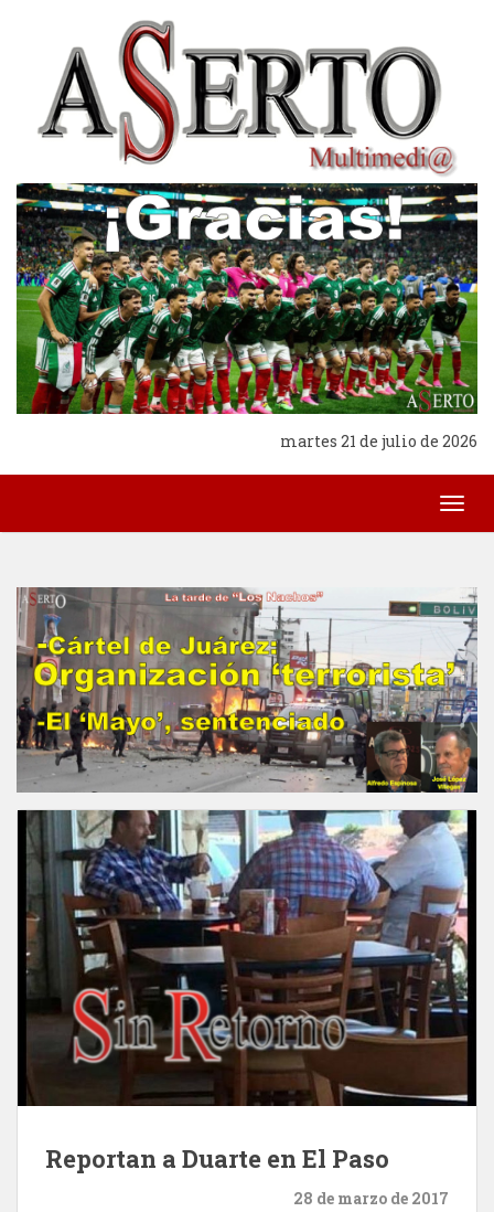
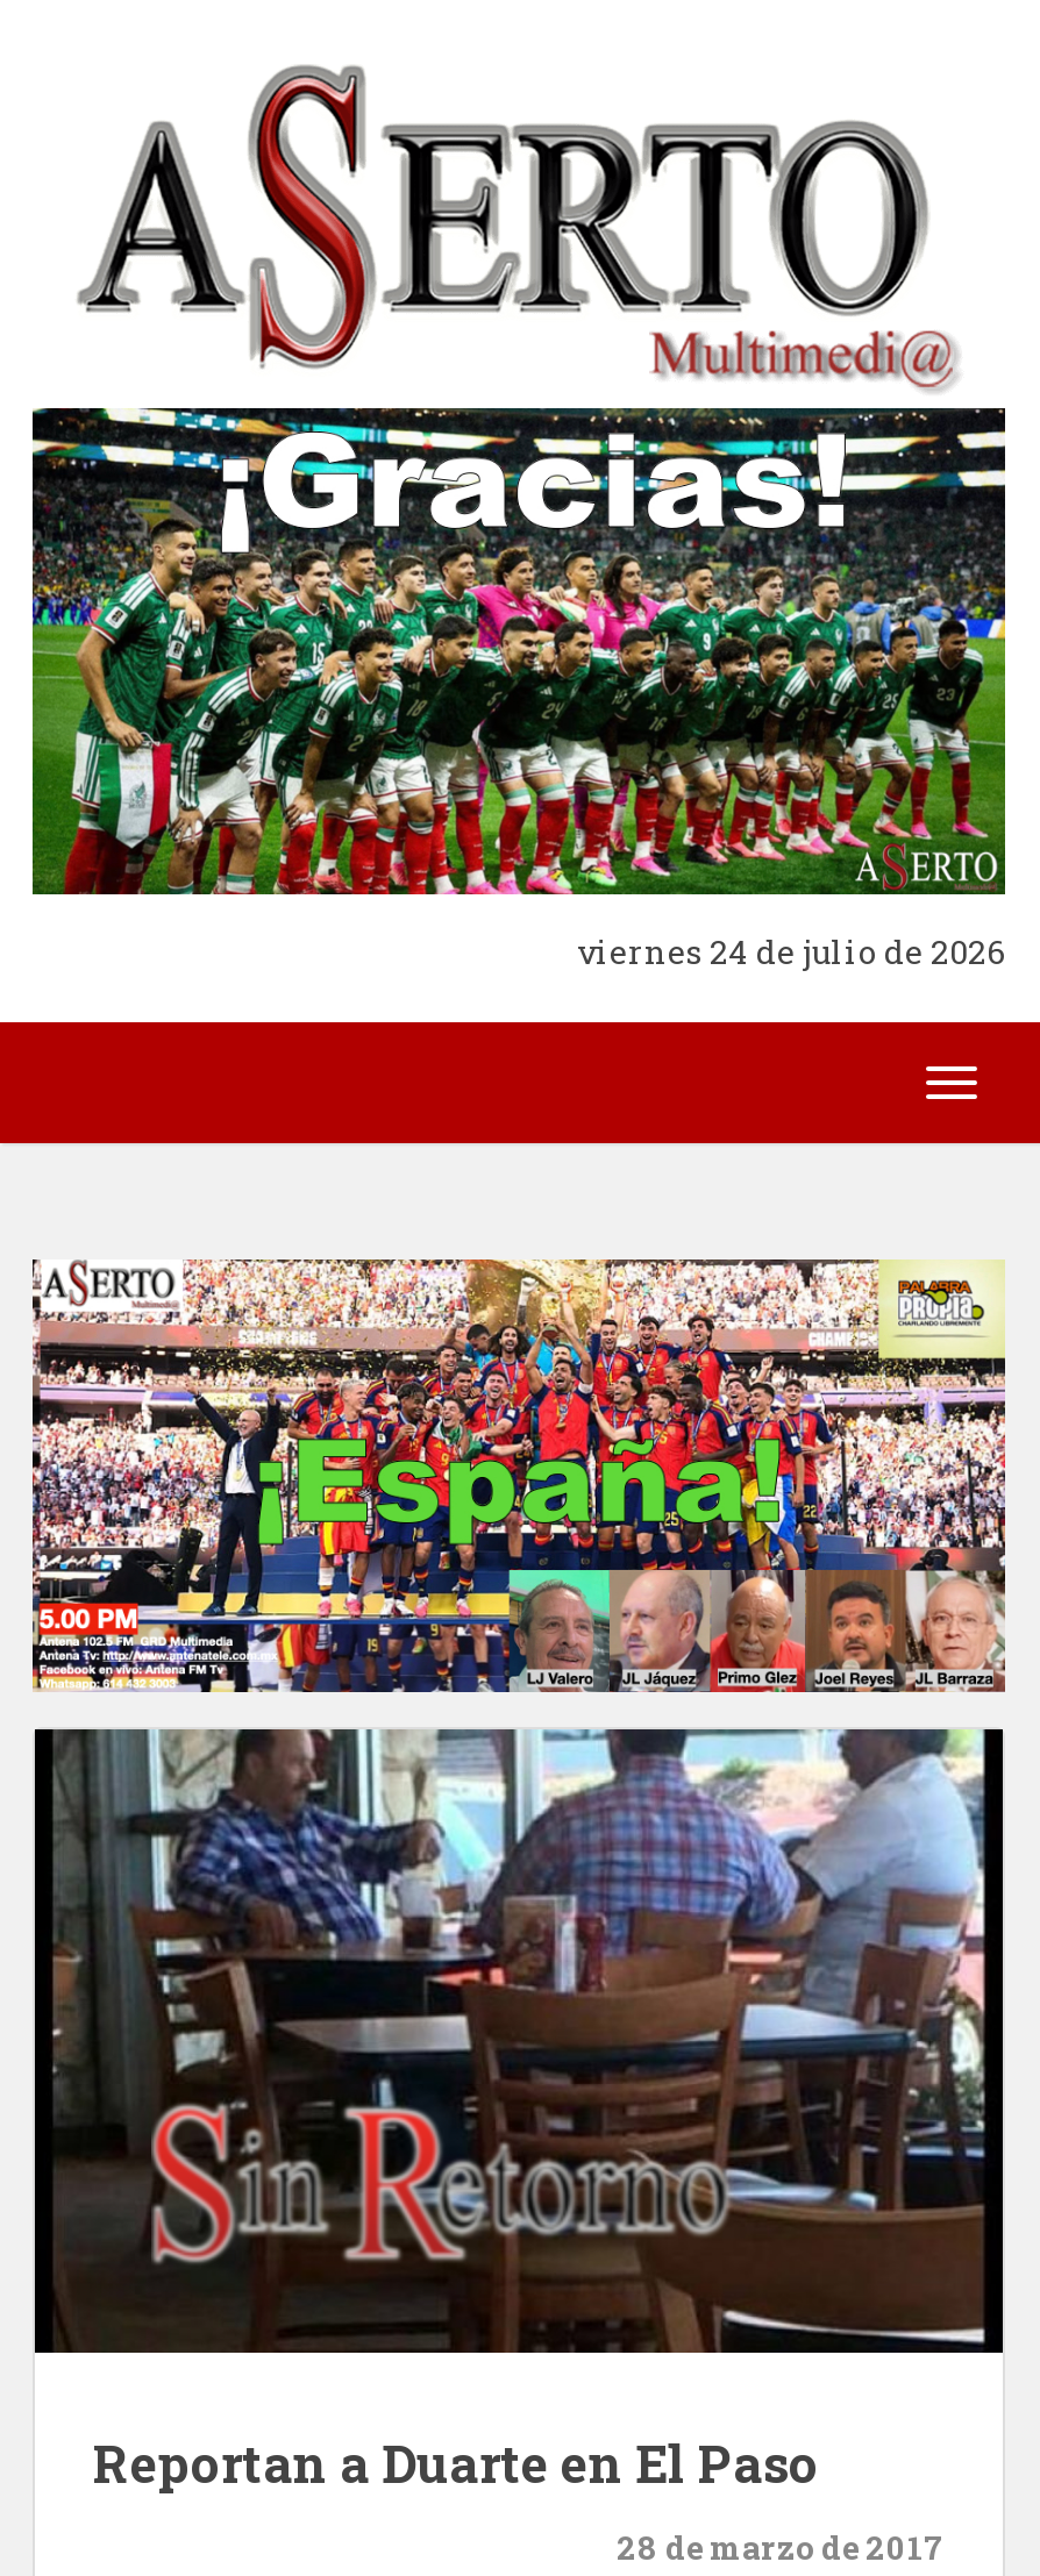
- martes 21 de julio de 2026
+ viernes 24 de julio de 2026

- [image]
+ [image]
